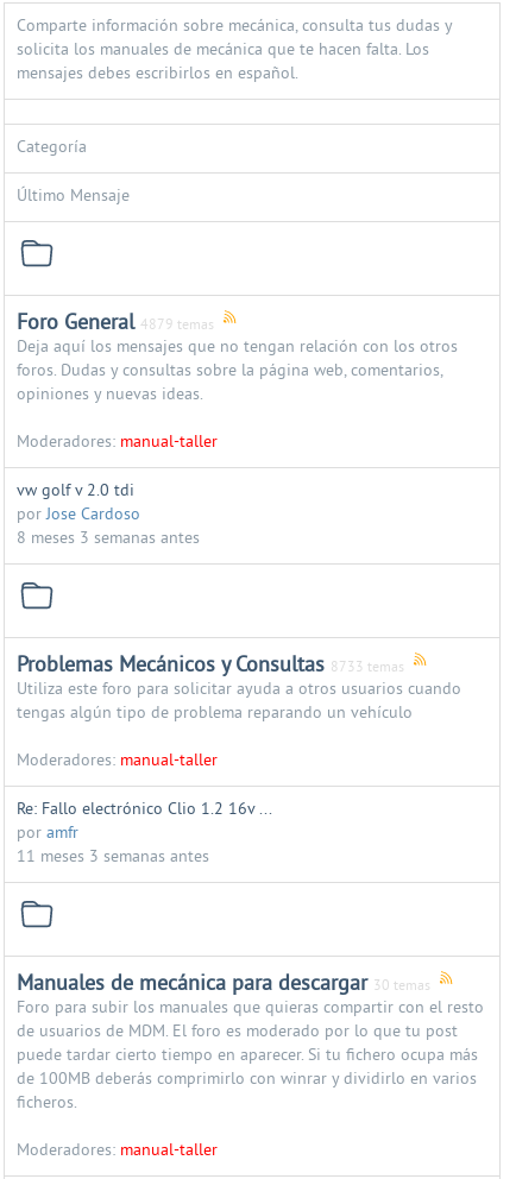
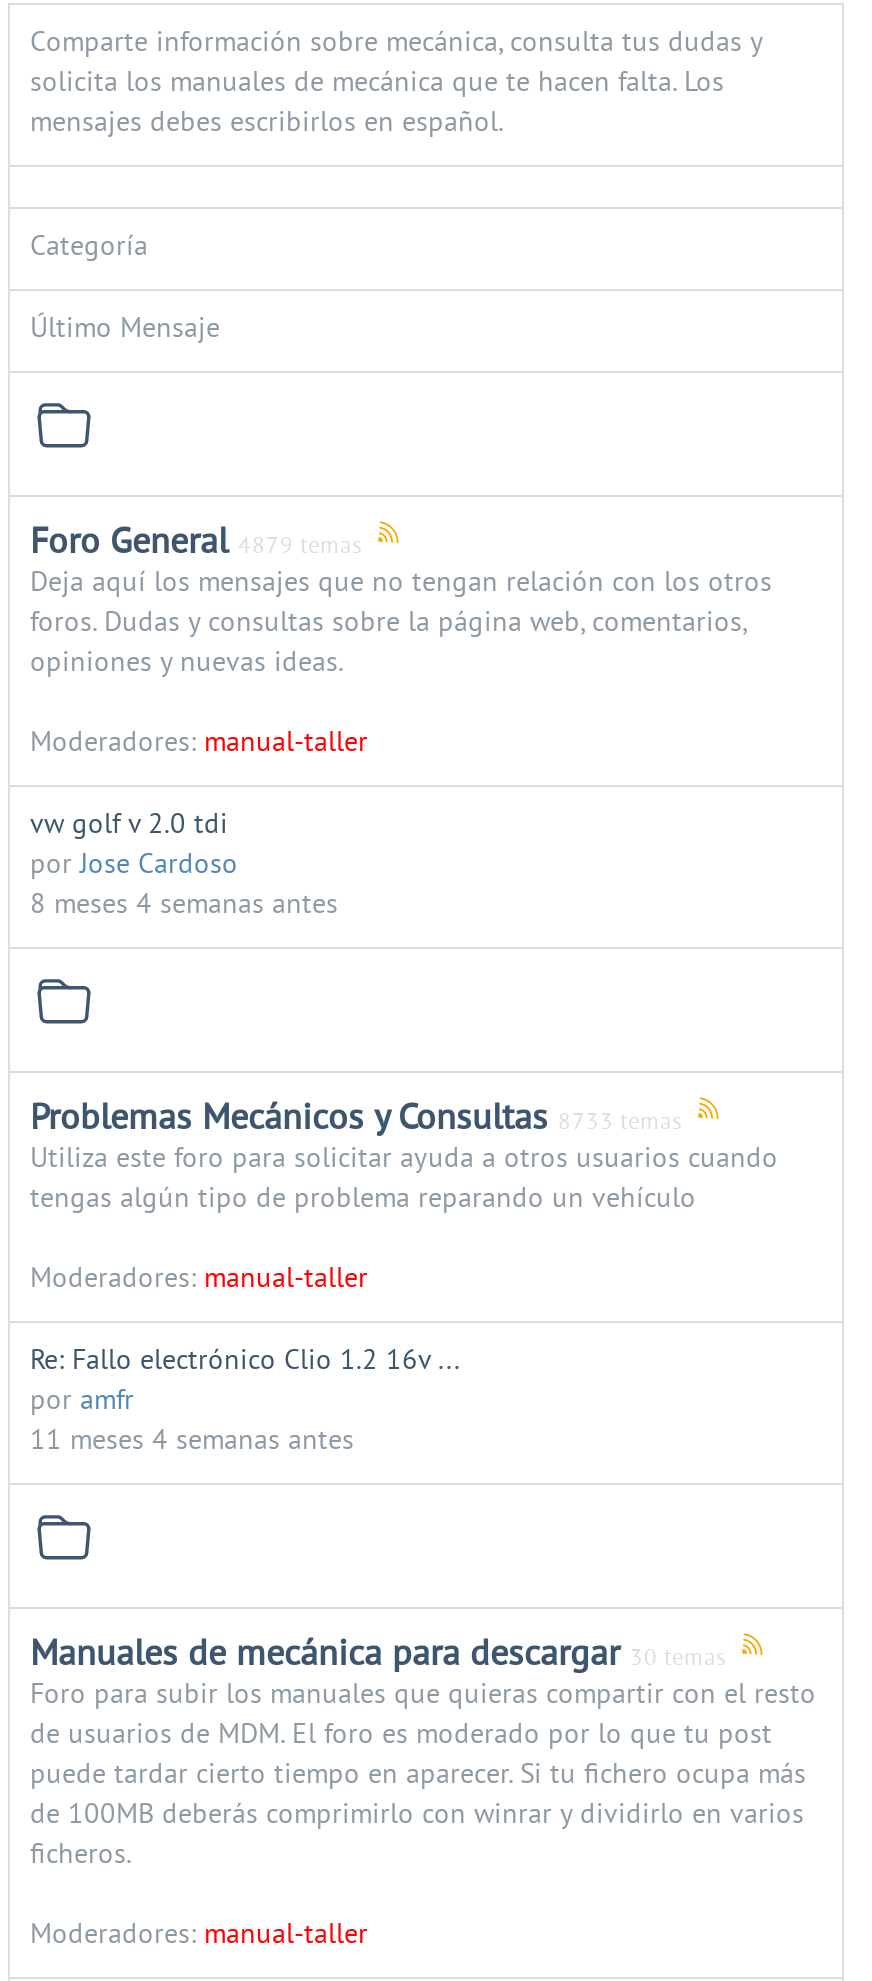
- 8 meses 3 semanas antes
+ 8 meses 4 semanas antes

- 11 meses 3 semanas antes
+ 11 meses 4 semanas antes
